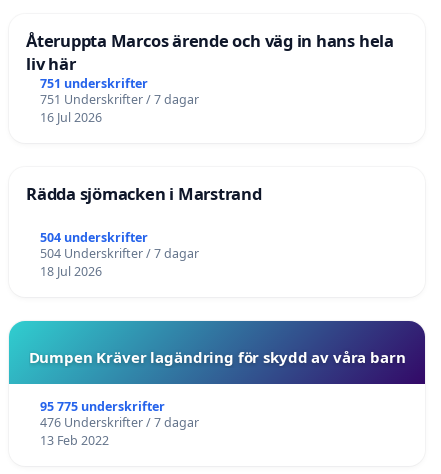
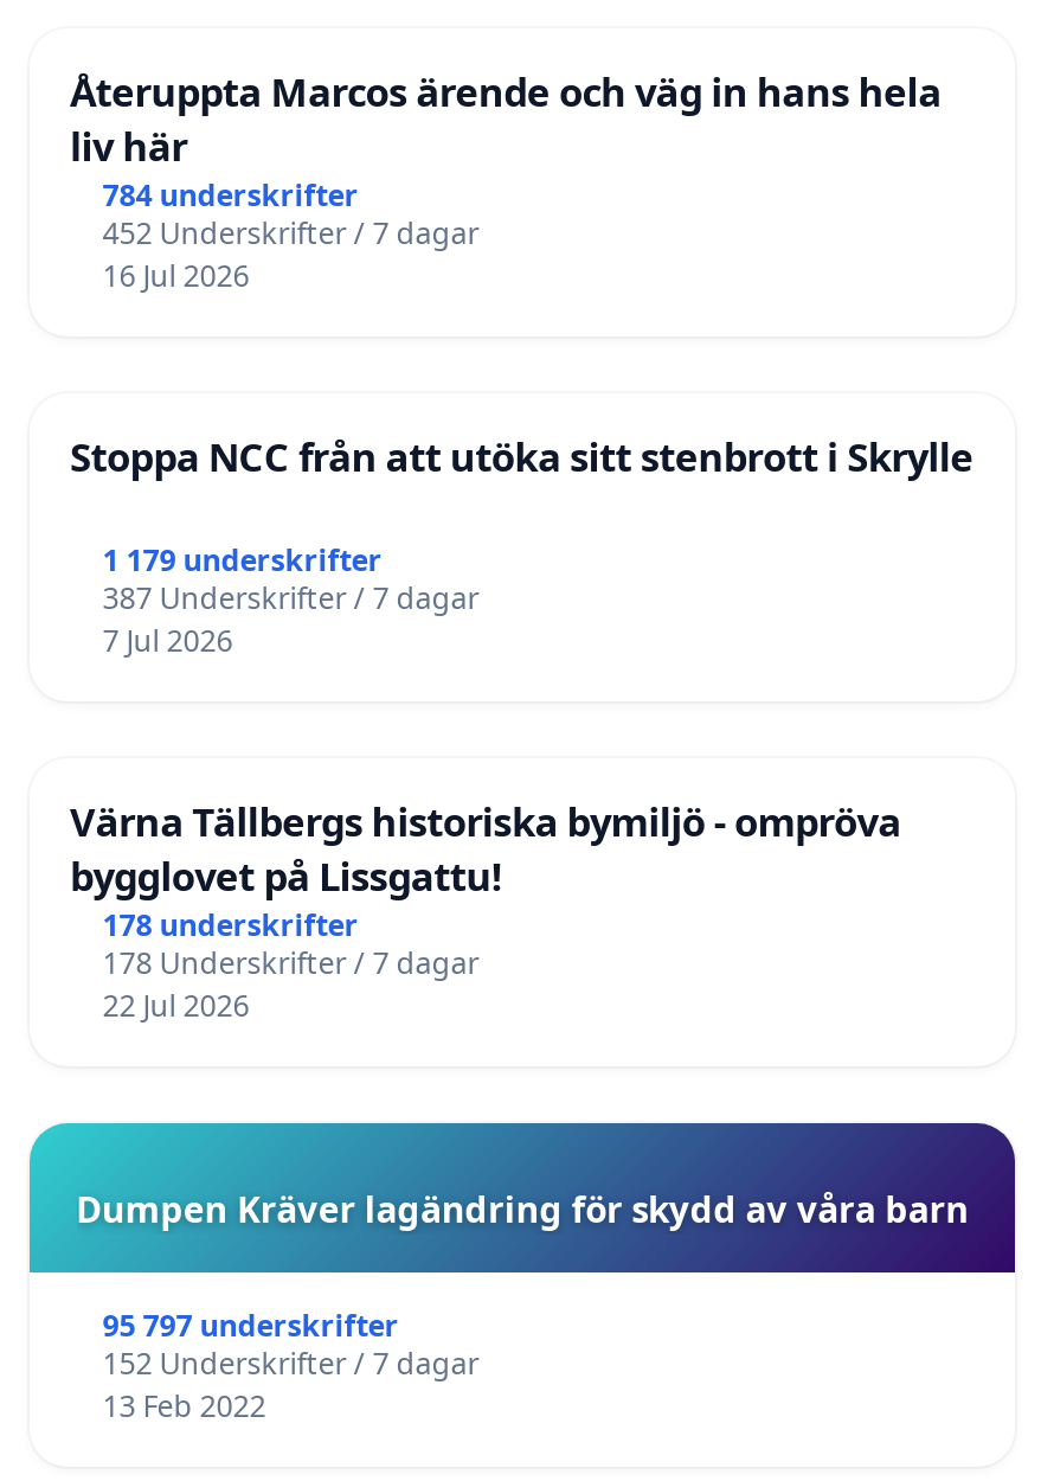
- 751 underskrifter
+ 784 underskrifter

- 751 Underskrifter / 7 dagar
+ 452 Underskrifter / 7 dagar

- Rädda sjömacken i Marstrand
- 504 underskrifter
- 504 Underskrifter / 7 dagar
- 18 Jul 2026
+ Stoppa NCC från att utöka sitt stenbrott i Skrylle
+ 1 179 underskrifter
+ 387 Underskrifter / 7 dagar
+ 7 Jul 2026
+ Värna Tällbergs historiska bymiljö - ompröva
+ bygglovet på Lissgattu!
+ 178 underskrifter
+ 178 Underskrifter / 7 dagar
+ 22 Jul 2026

- 95 775 underskrifter
+ 95 797 underskrifter

- 476 Underskrifter / 7 dagar
+ 152 Underskrifter / 7 dagar
